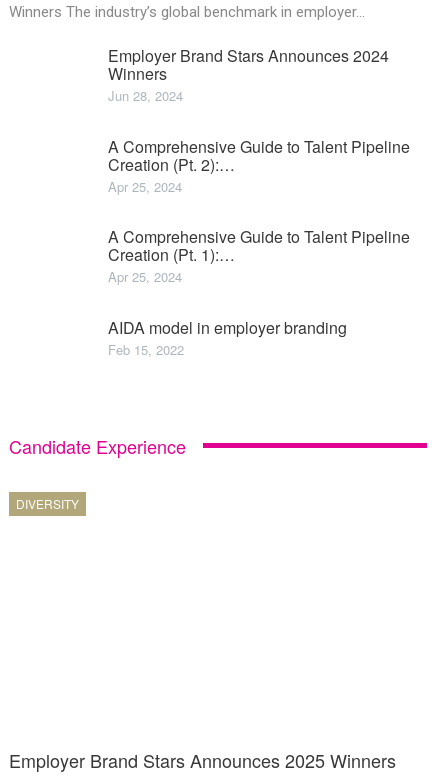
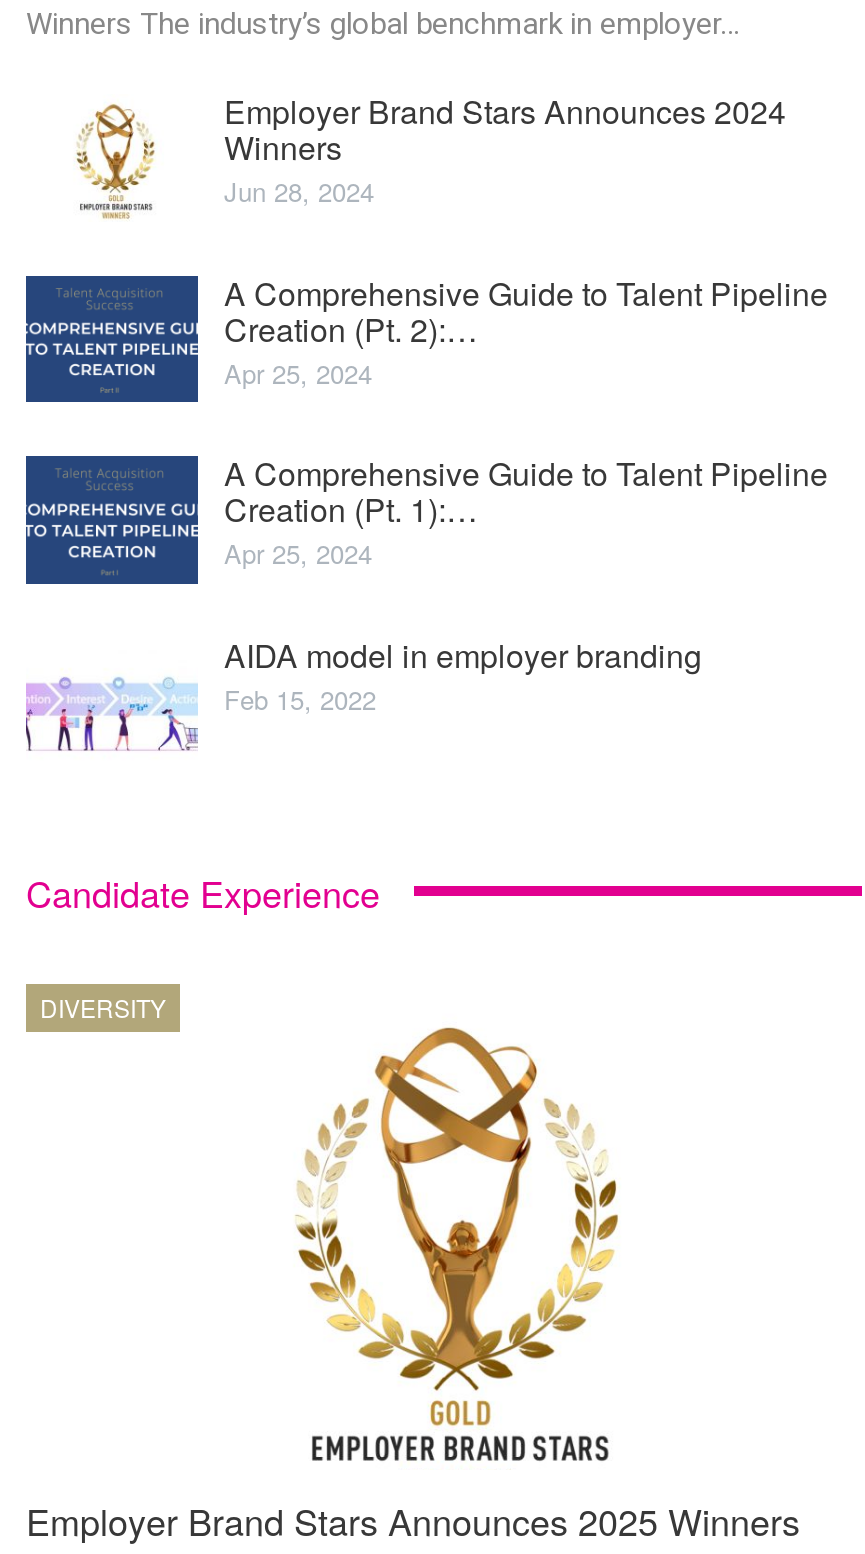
+ [image]

+ [image]

+ [image]

+ [image]

+ [image]
